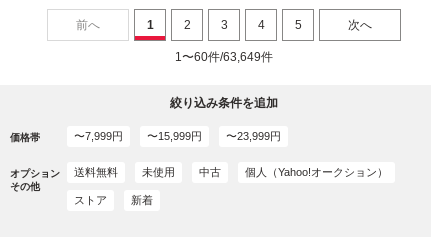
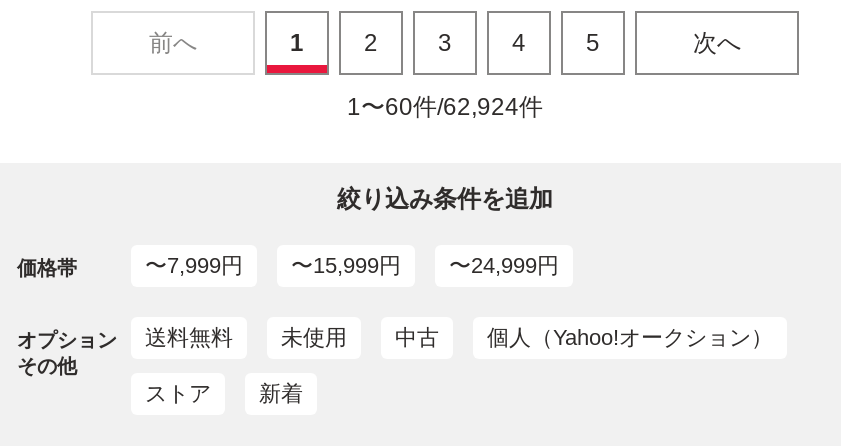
- 1〜60件/63,649件
+ 1〜60件/62,924件

- 〜7,999円 〜15,999円 〜23,999円
+ 〜7,999円 〜15,999円 〜24,999円
